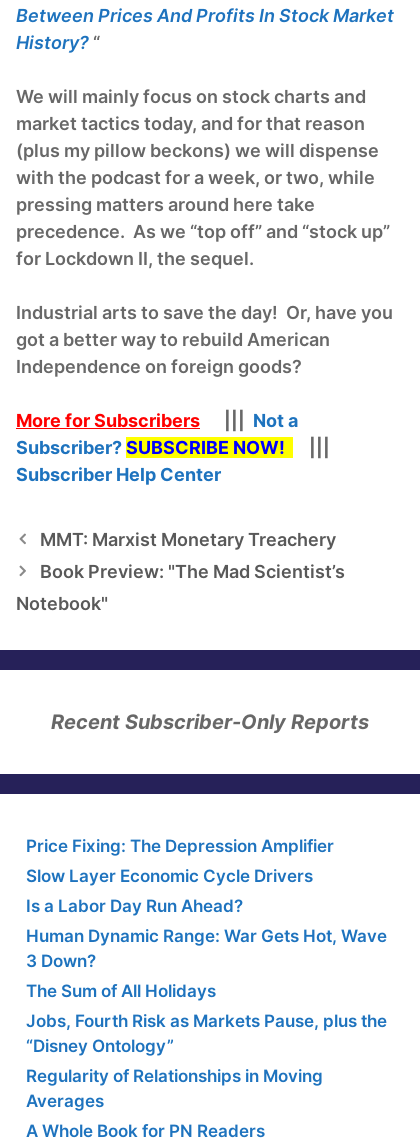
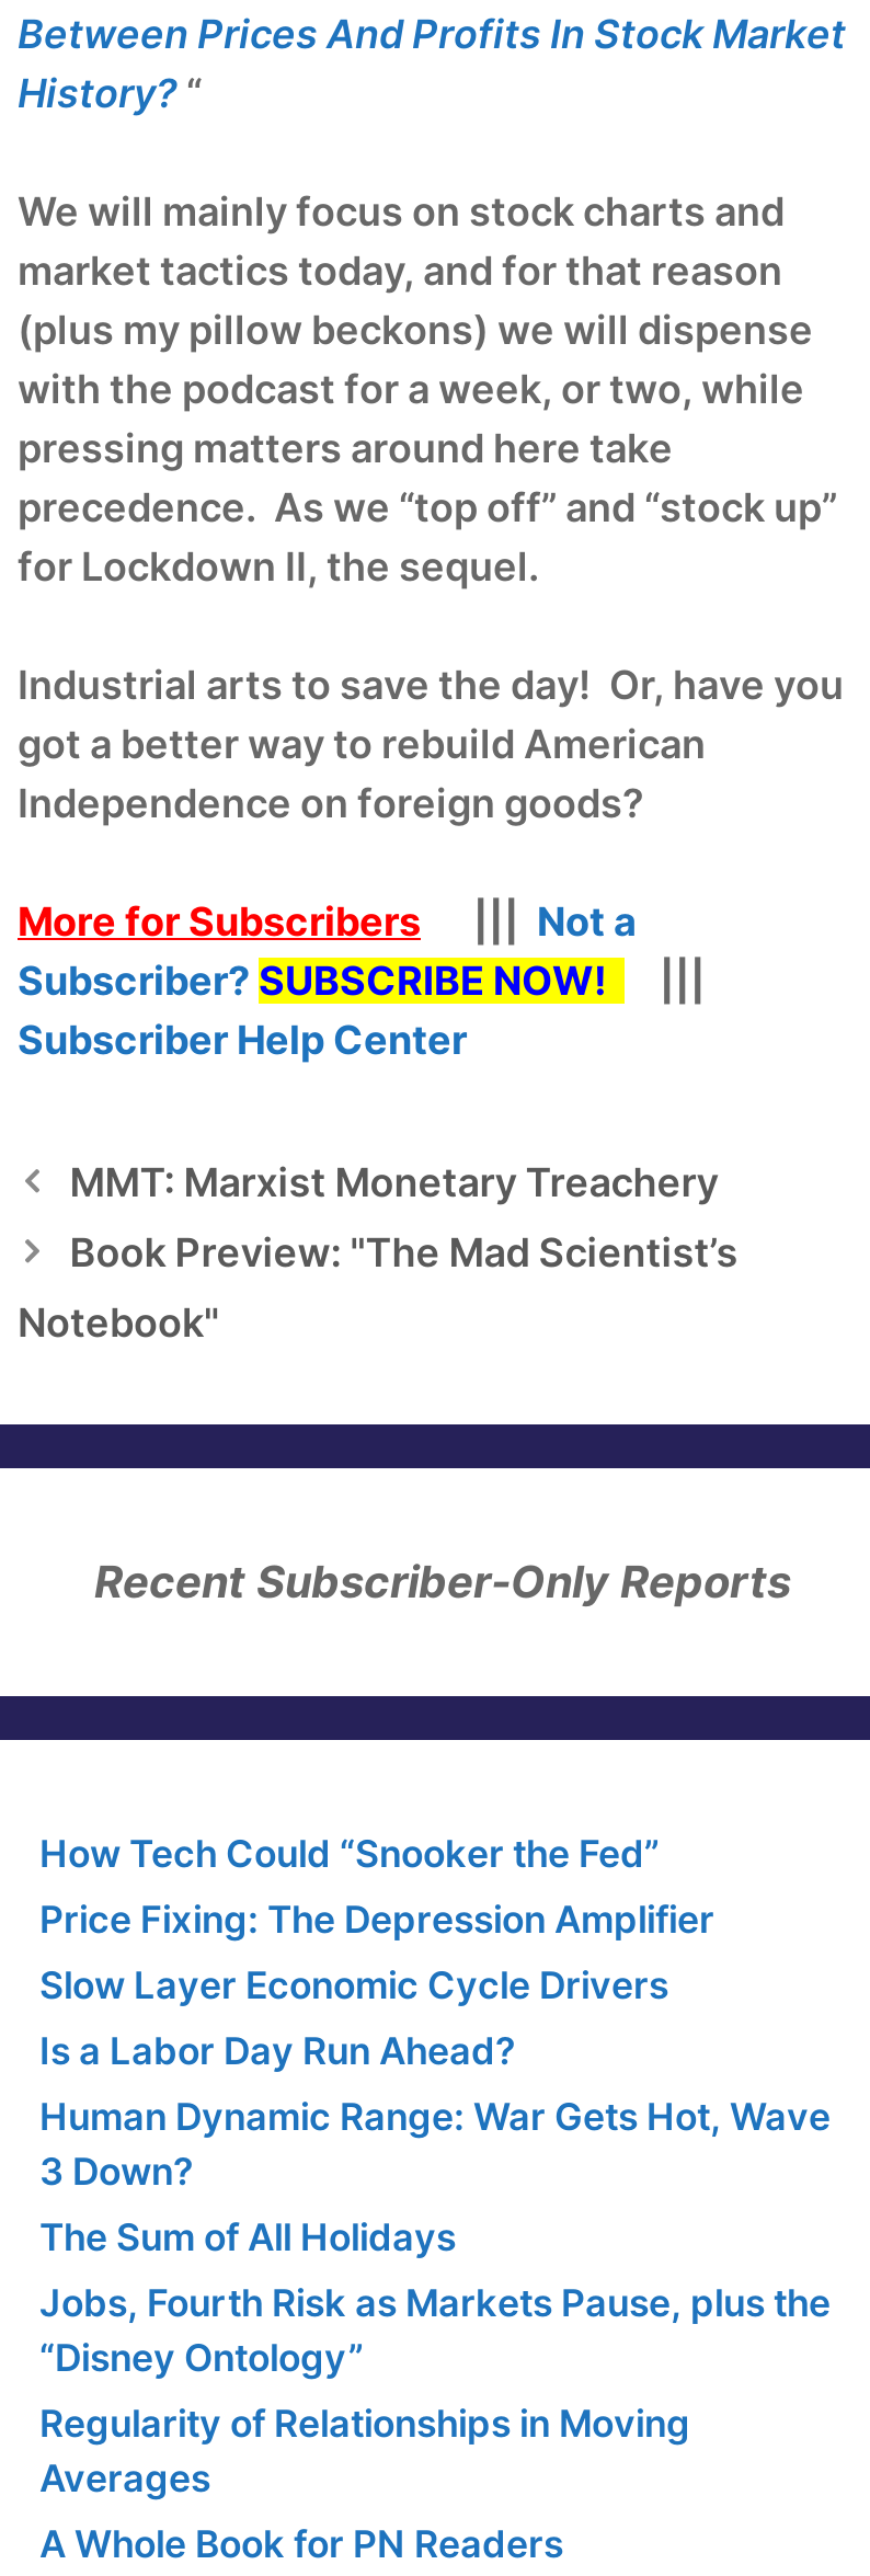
+ How Tech Could “Snooker the Fed”
